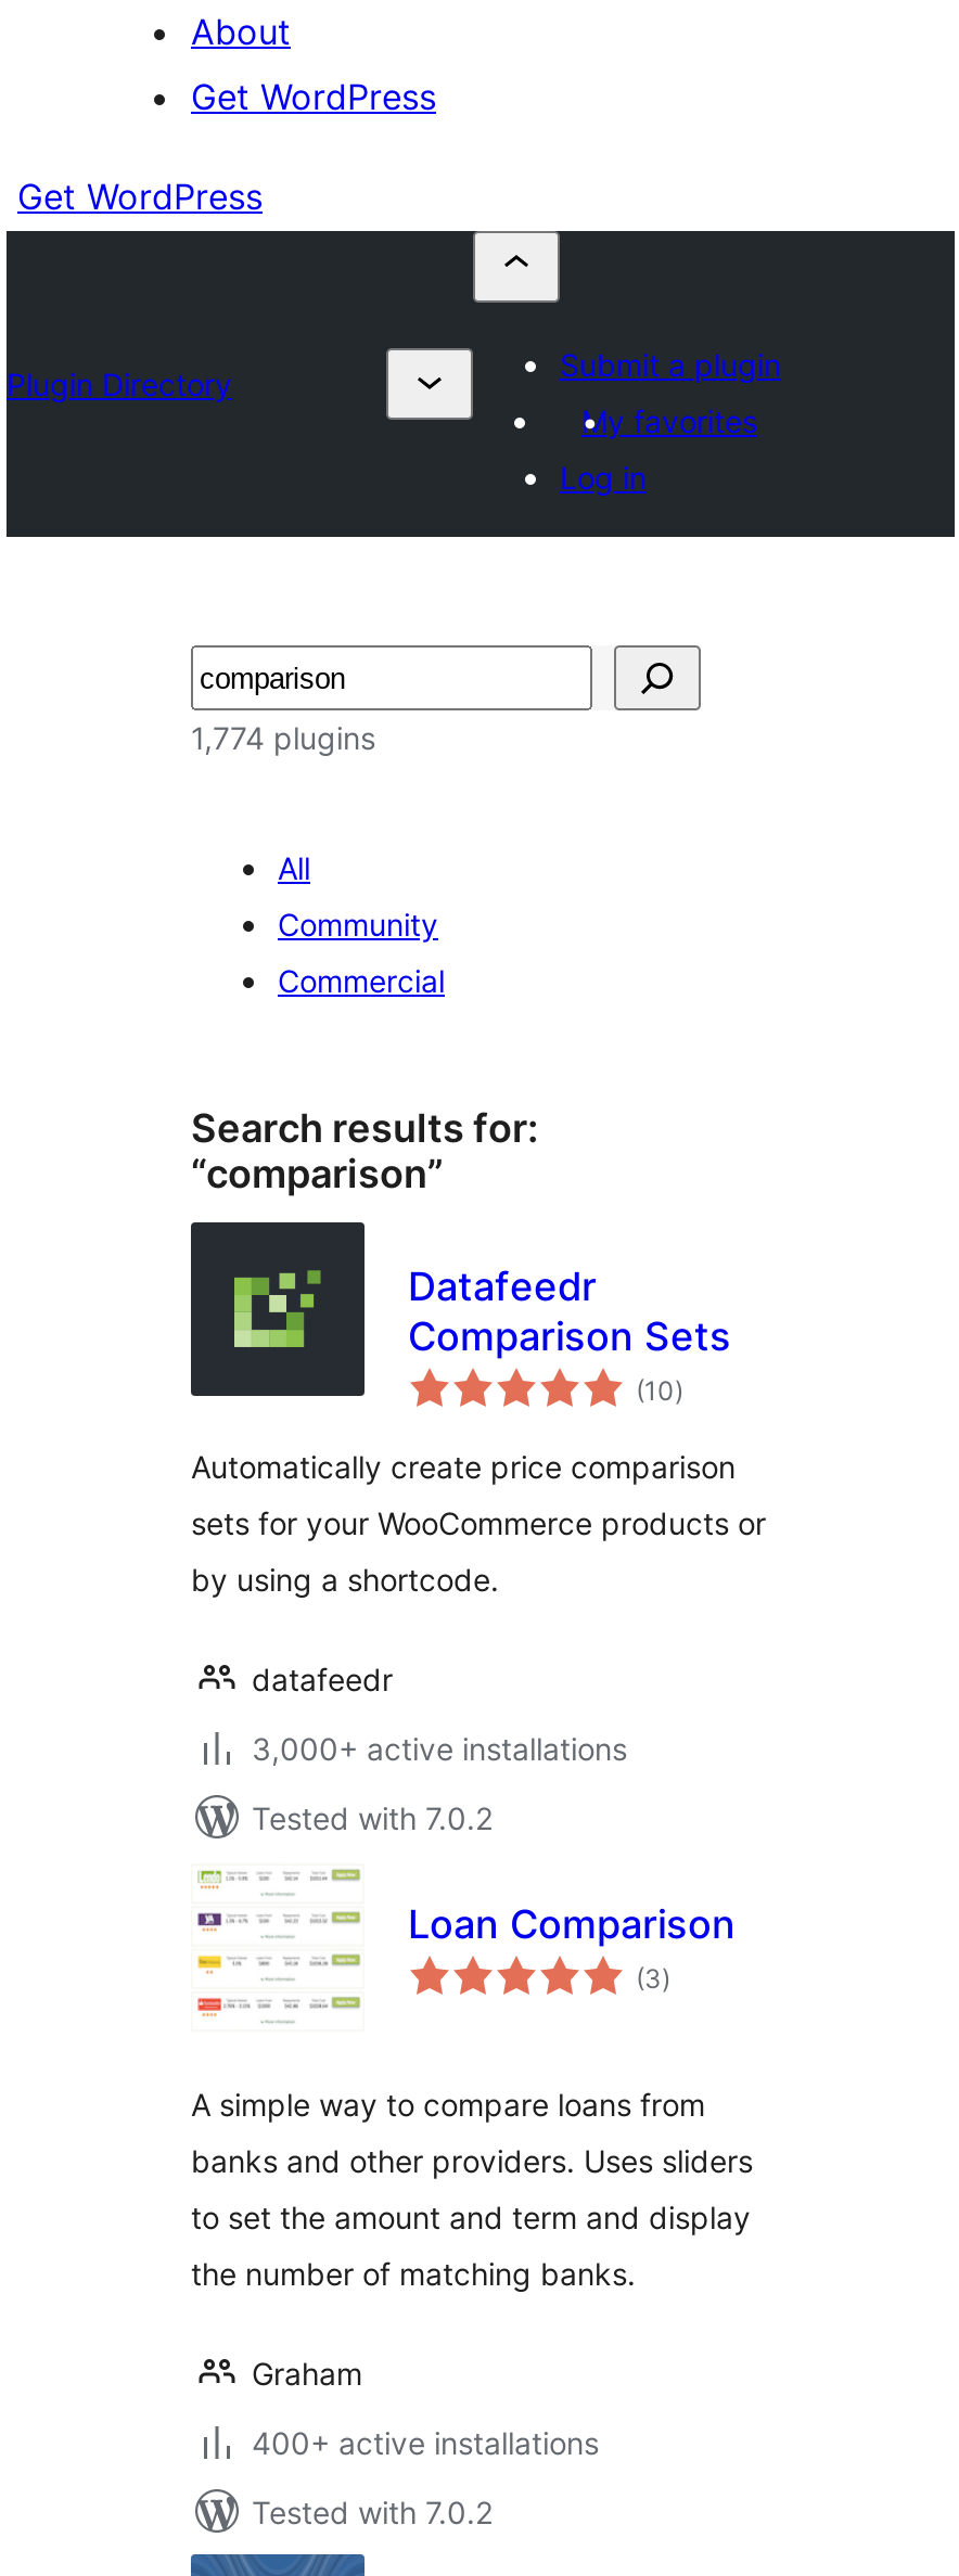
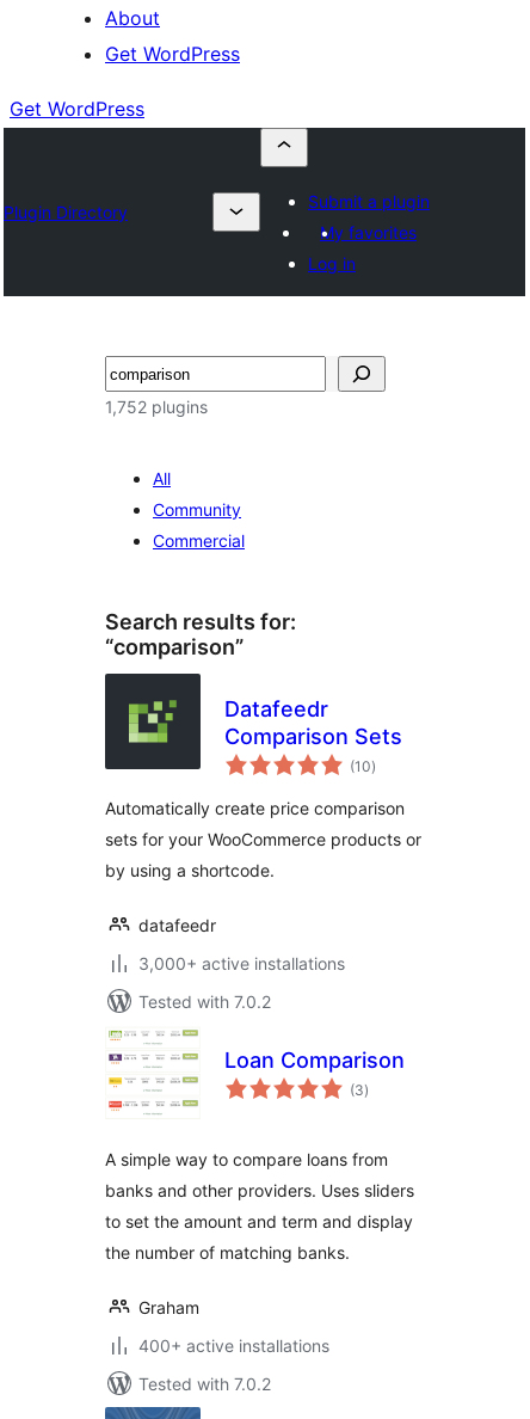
- 1,774 plugins
+ 1,752 plugins
